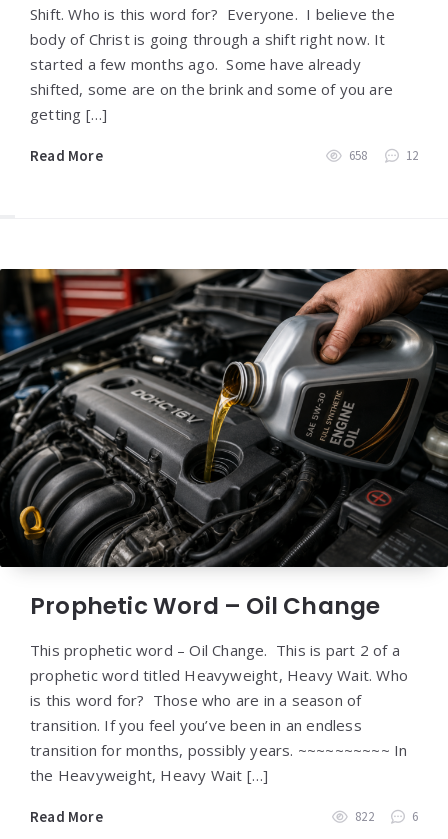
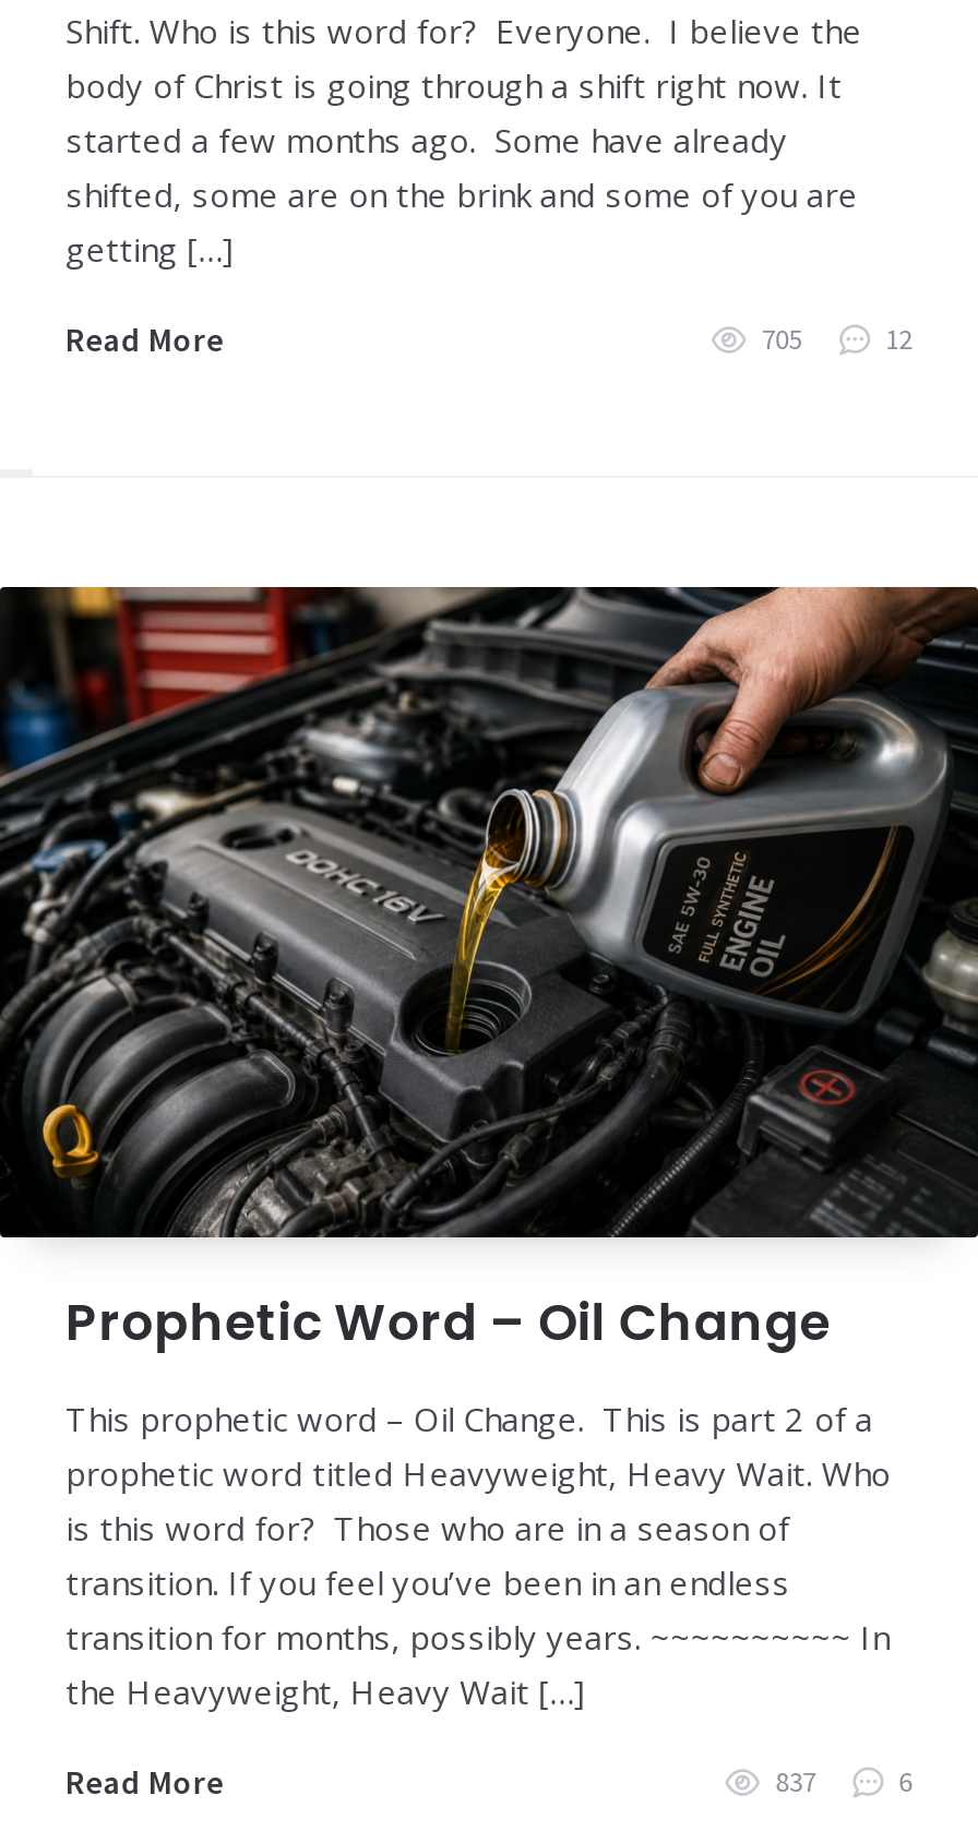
- 658
+ 705

- 822
+ 837
